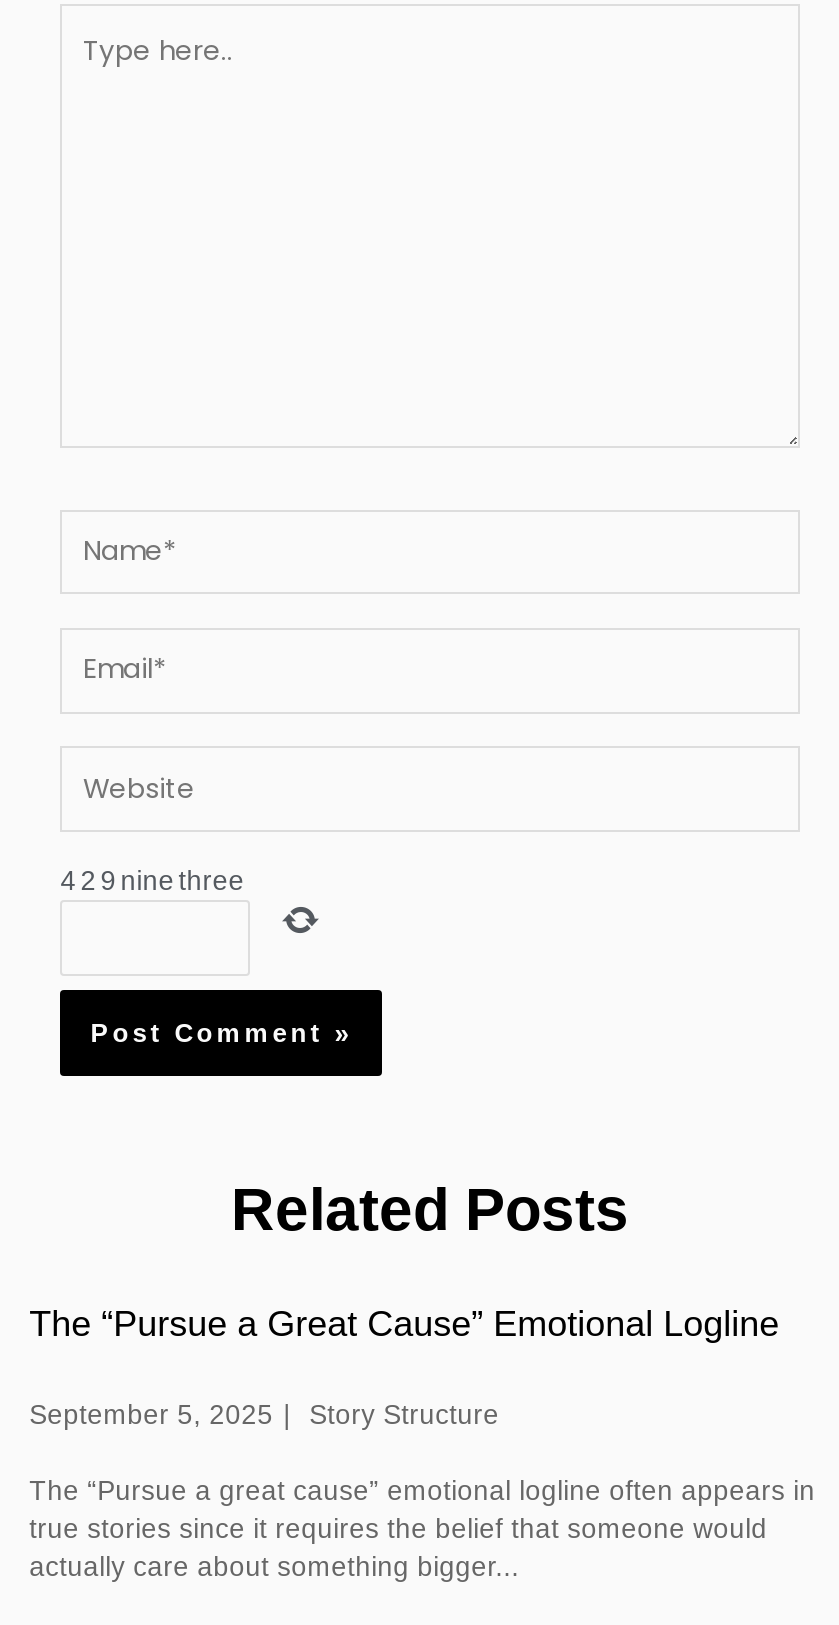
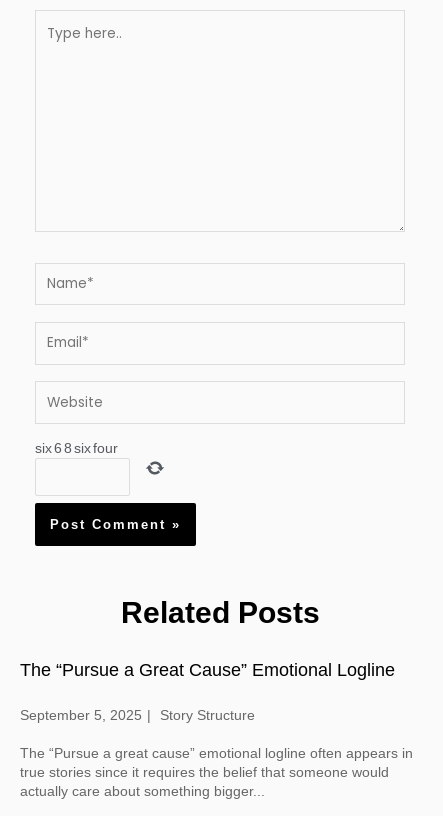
- 4 2 9 nine three
+ six 6 8 six four
